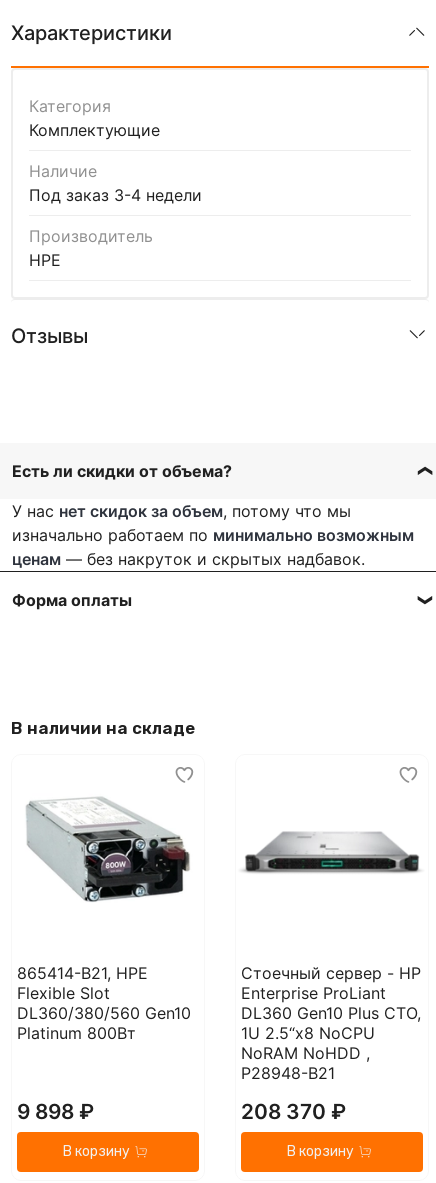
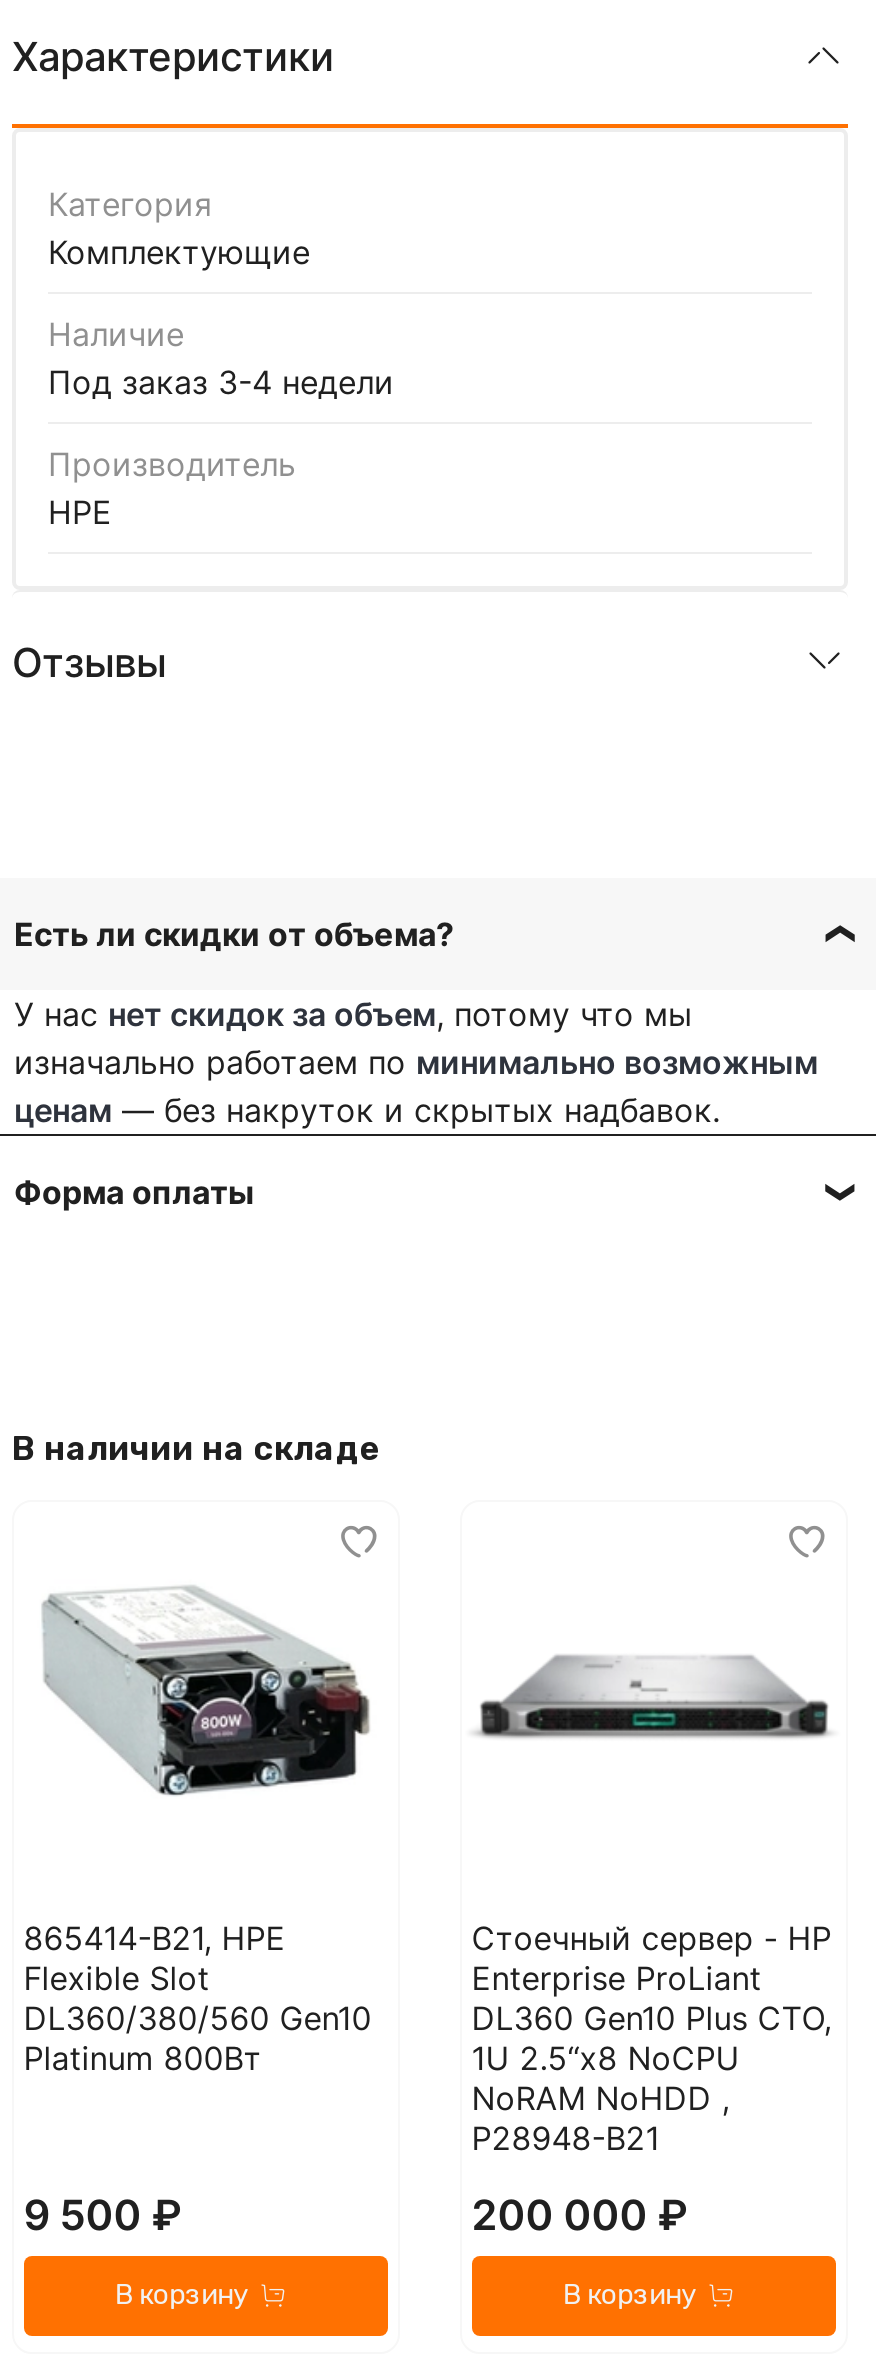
- 9 898 ₽
+ 9 500 ₽

- 208 370 ₽
+ 200 000 ₽
